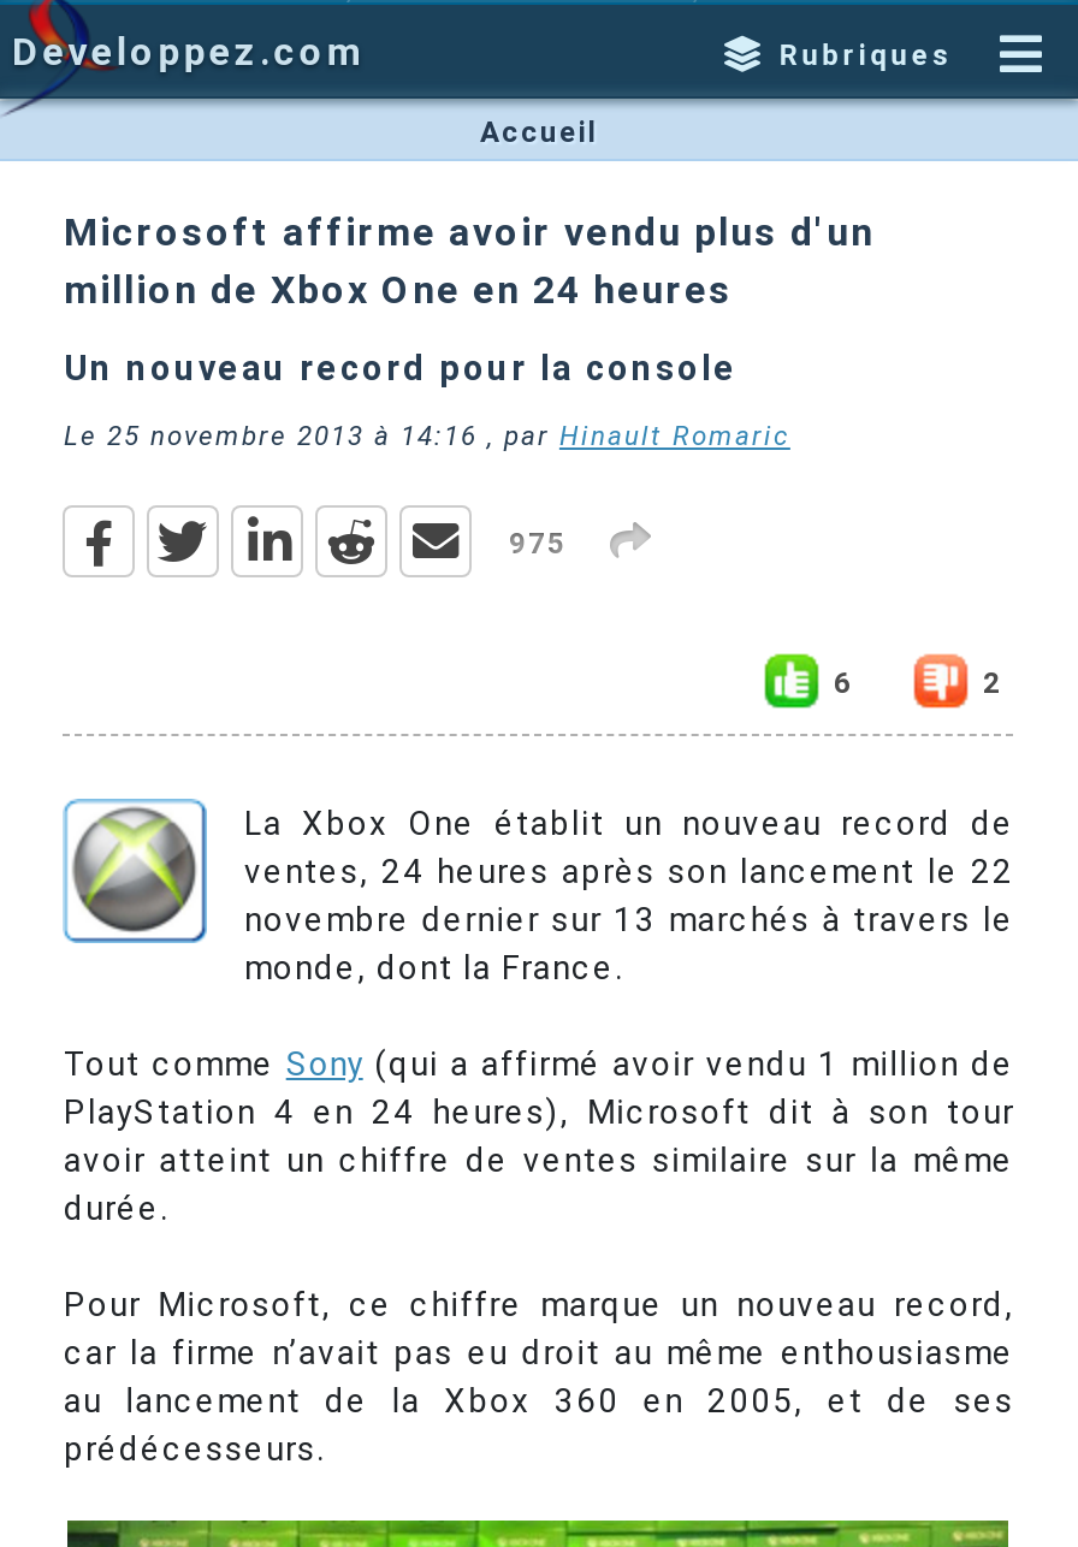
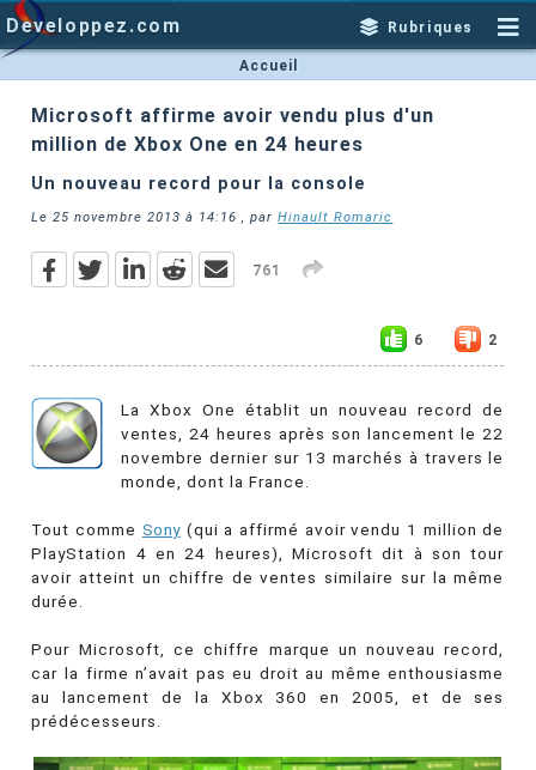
- 975
+ 761
